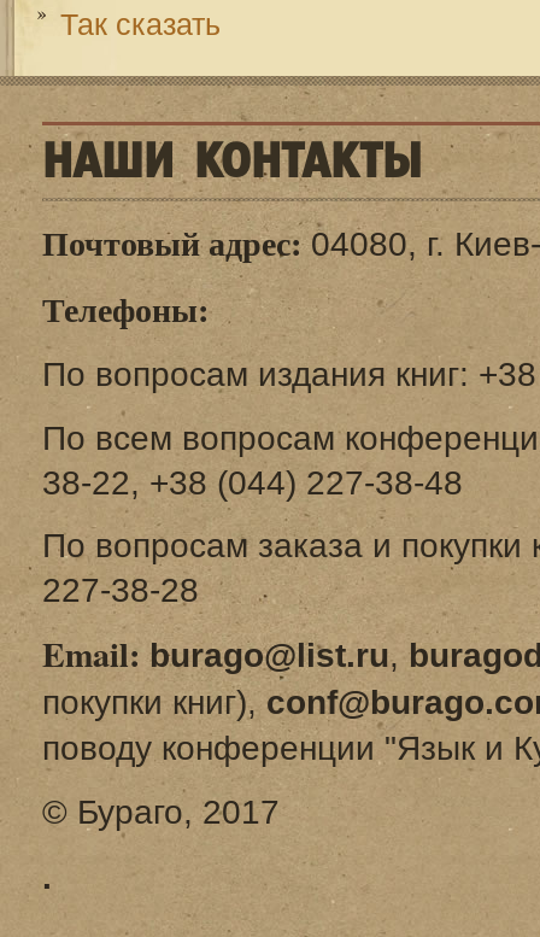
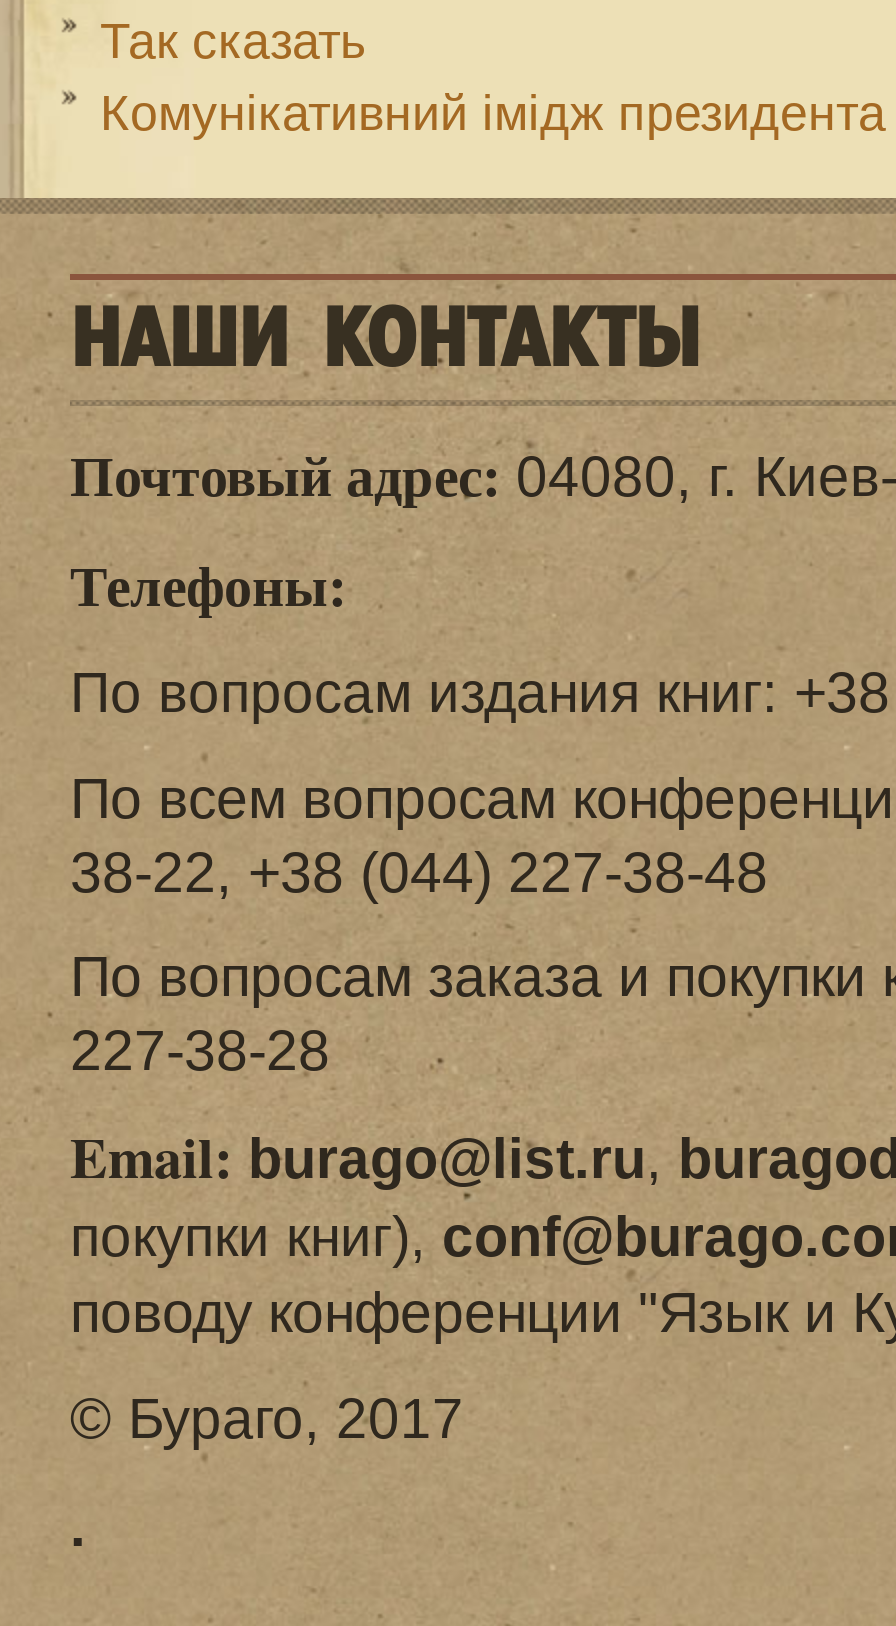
+ Комунікативний імідж президента
